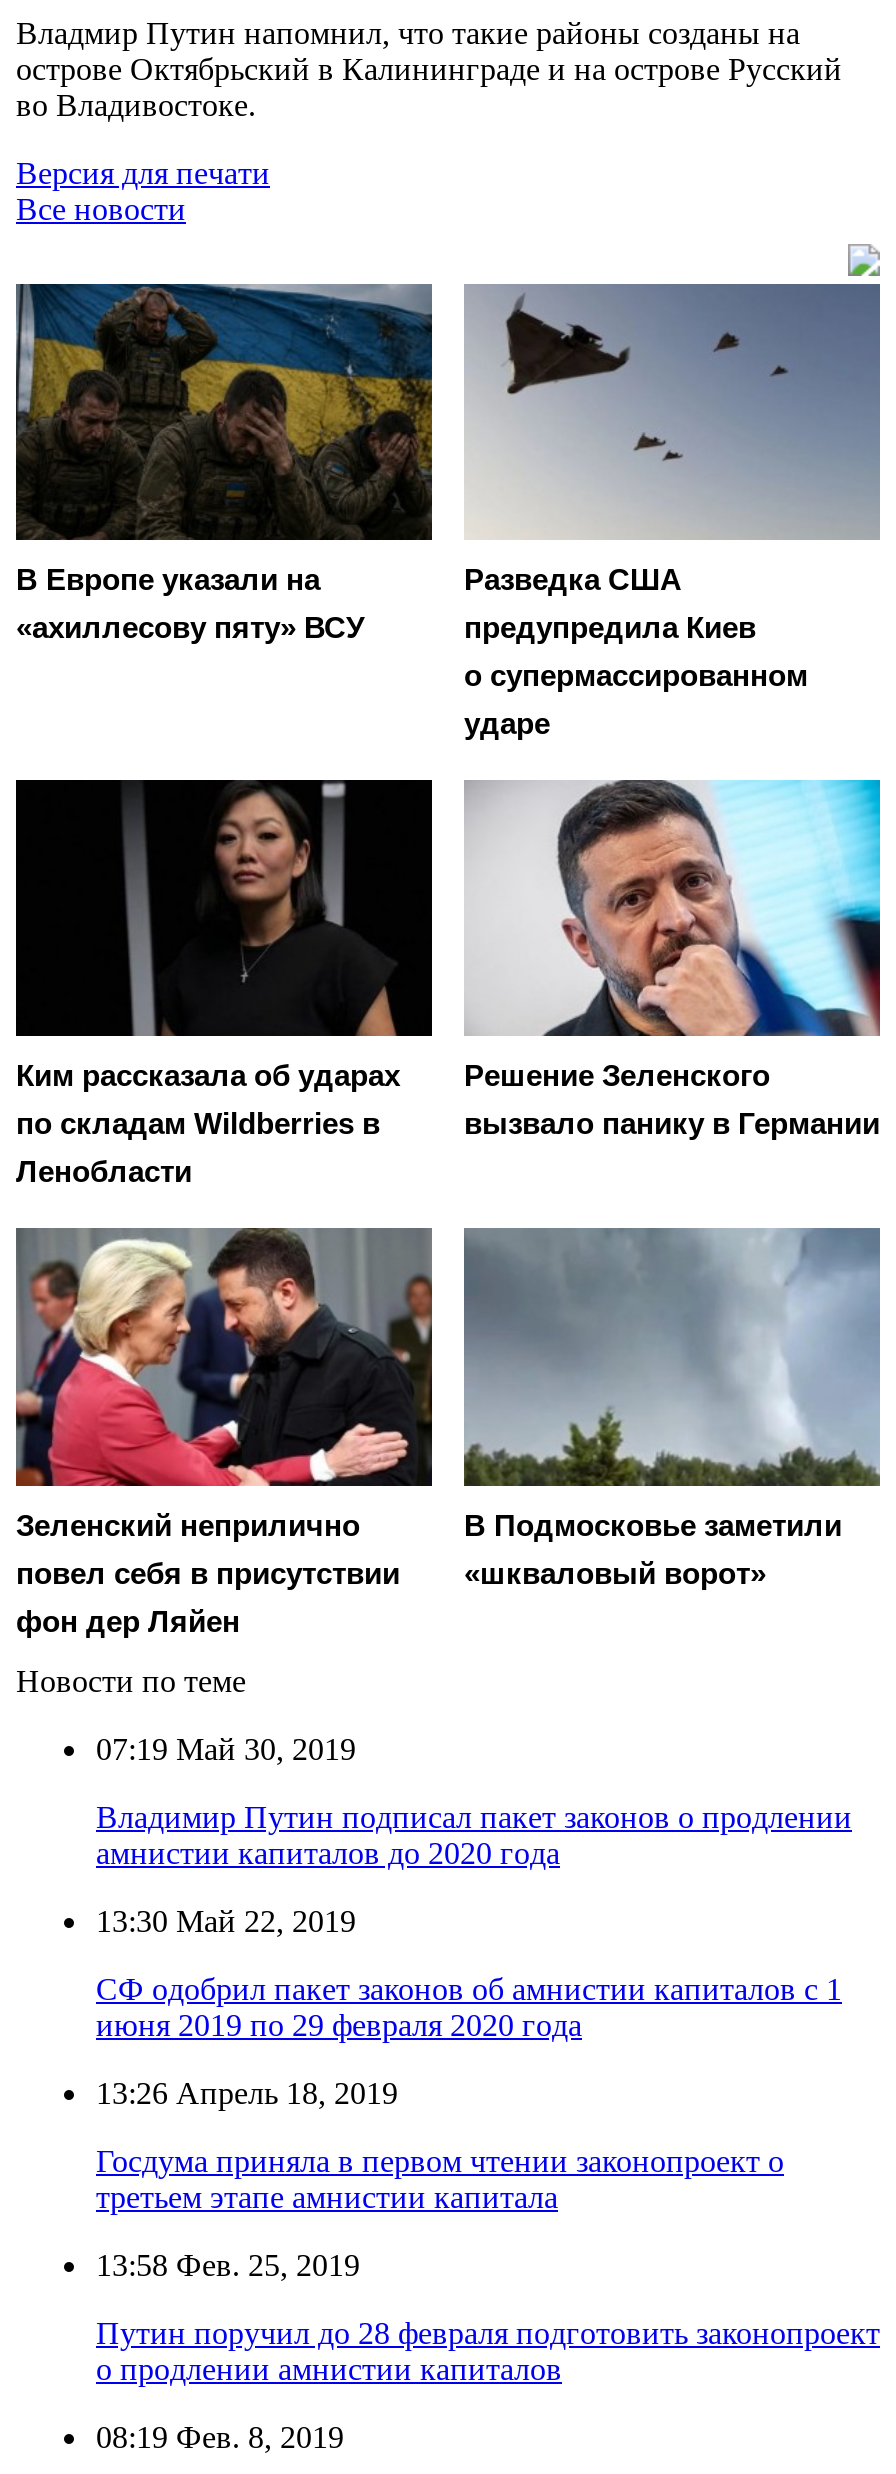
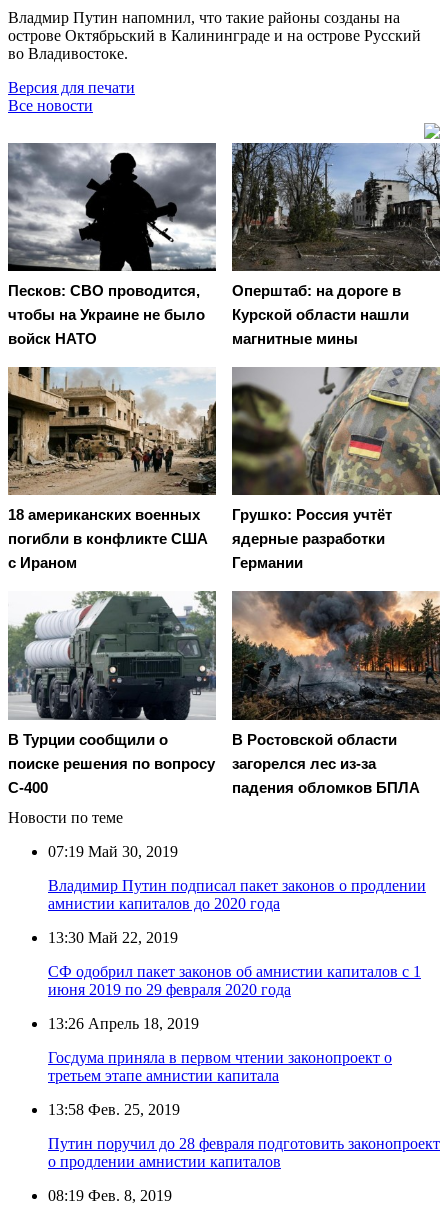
- [image]
- В Европе указали на
- «ахиллесову пяту» ВСУ
+ [image]
+ Песков: СВО проводится,
+ чтобы на Украине не было
+ войск НАТО

- [image]
- Разведка США
- предупредила Киев
- о супермассированном
- ударе
+ [image]
+ Оперштаб: на дороге в
+ Курской области нашли
+ магнитные мины

- [image]
- Ким рассказала об ударах
- по складам Wildberries в
- Ленобласти
+ [image]
+ 18 американских военных
+ погибли в конфликте США
+ с Ираном

- [image]
- Решение Зеленского
- вызвало панику в Германии
+ [image]
+ Грушко: Россия учтёт
+ ядерные разработки
+ Германии

- [image]
- Зеленский неприлично
- повел cебя в присутствии
- фон дер Ляйен
+ [image]
+ В Турции сообщили о
+ поиске решения по вопросу
+ С-400

- [image]
- В Подмосковье заметили
- «шкваловый ворот»
+ [image]
+ В Ростовской области
+ загорелся лес из-за
+ падения обломков БПЛА
